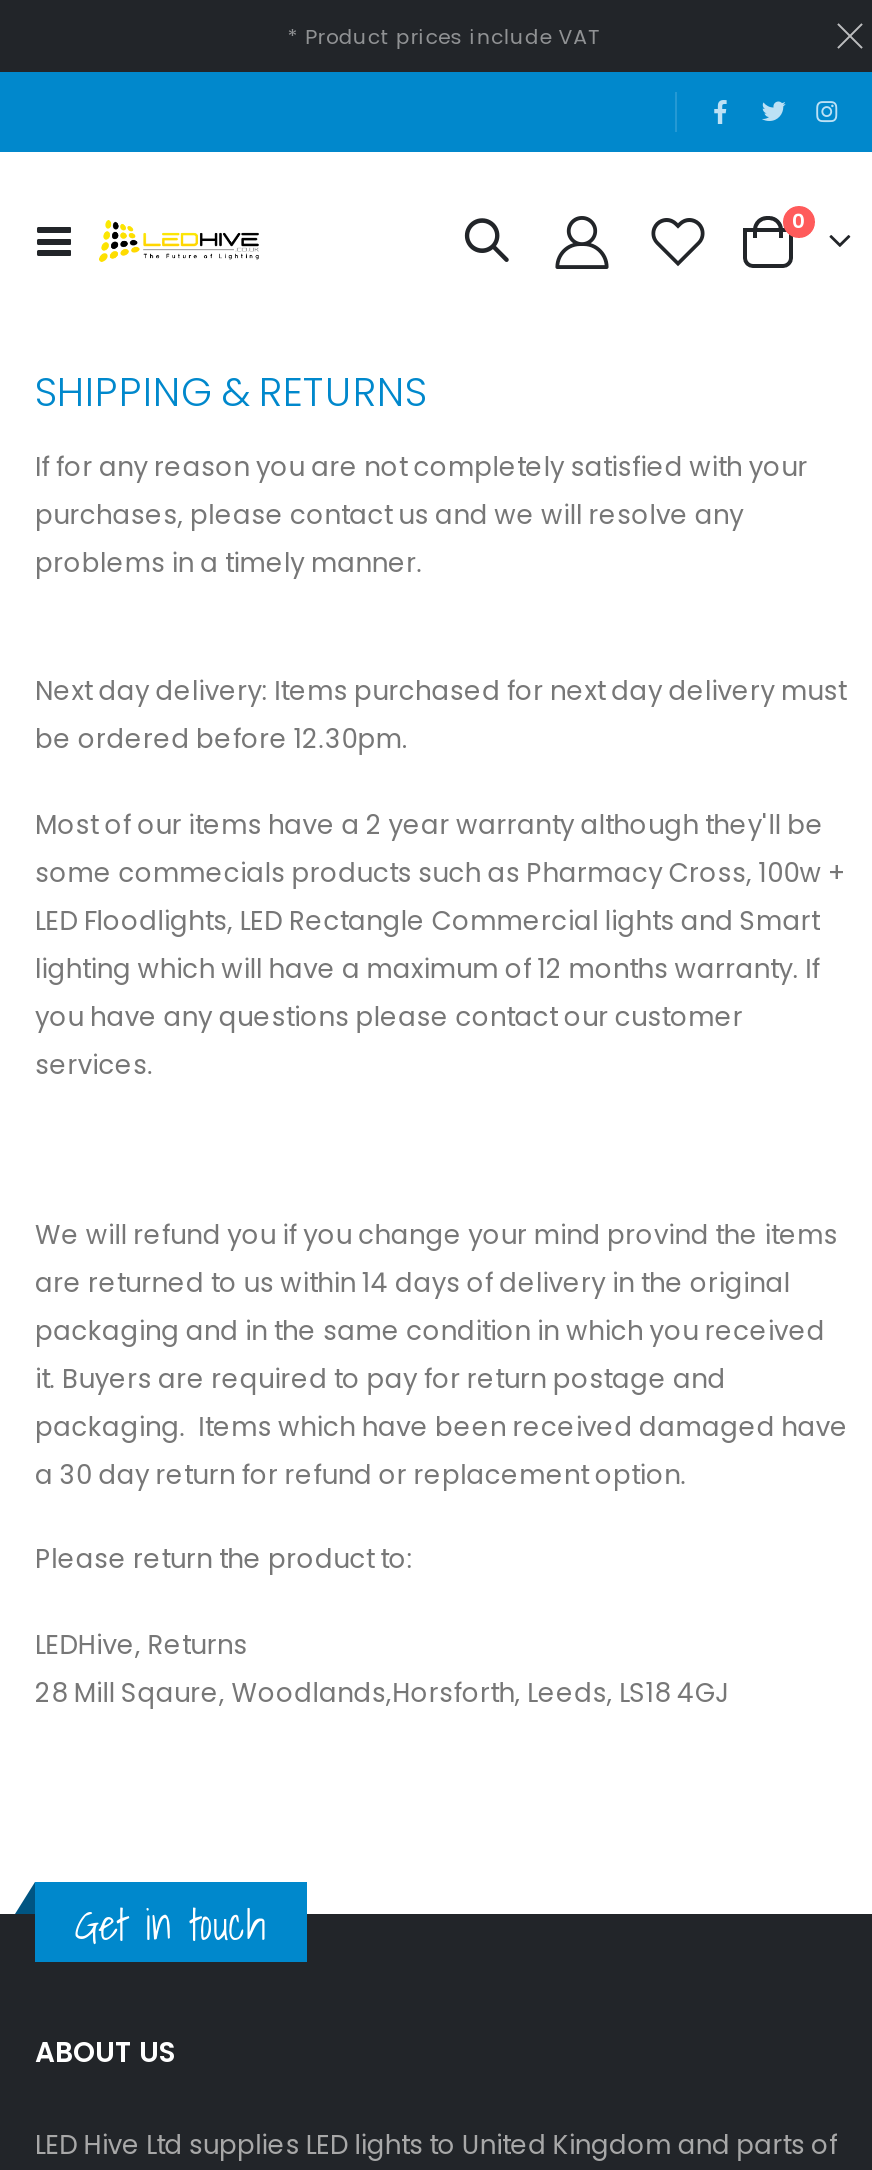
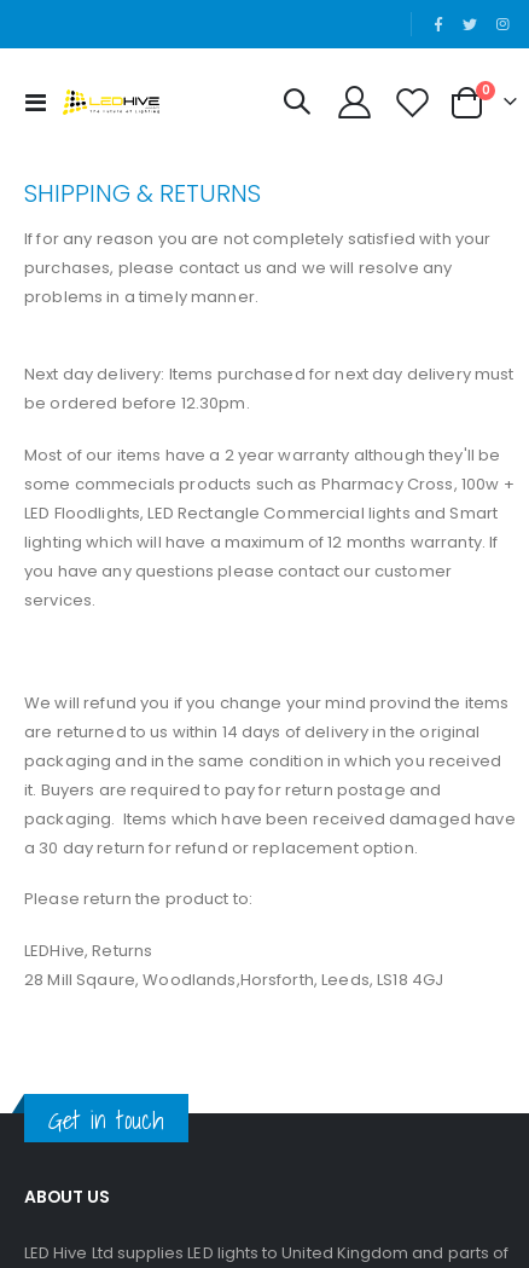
- * Product prices include VAT
